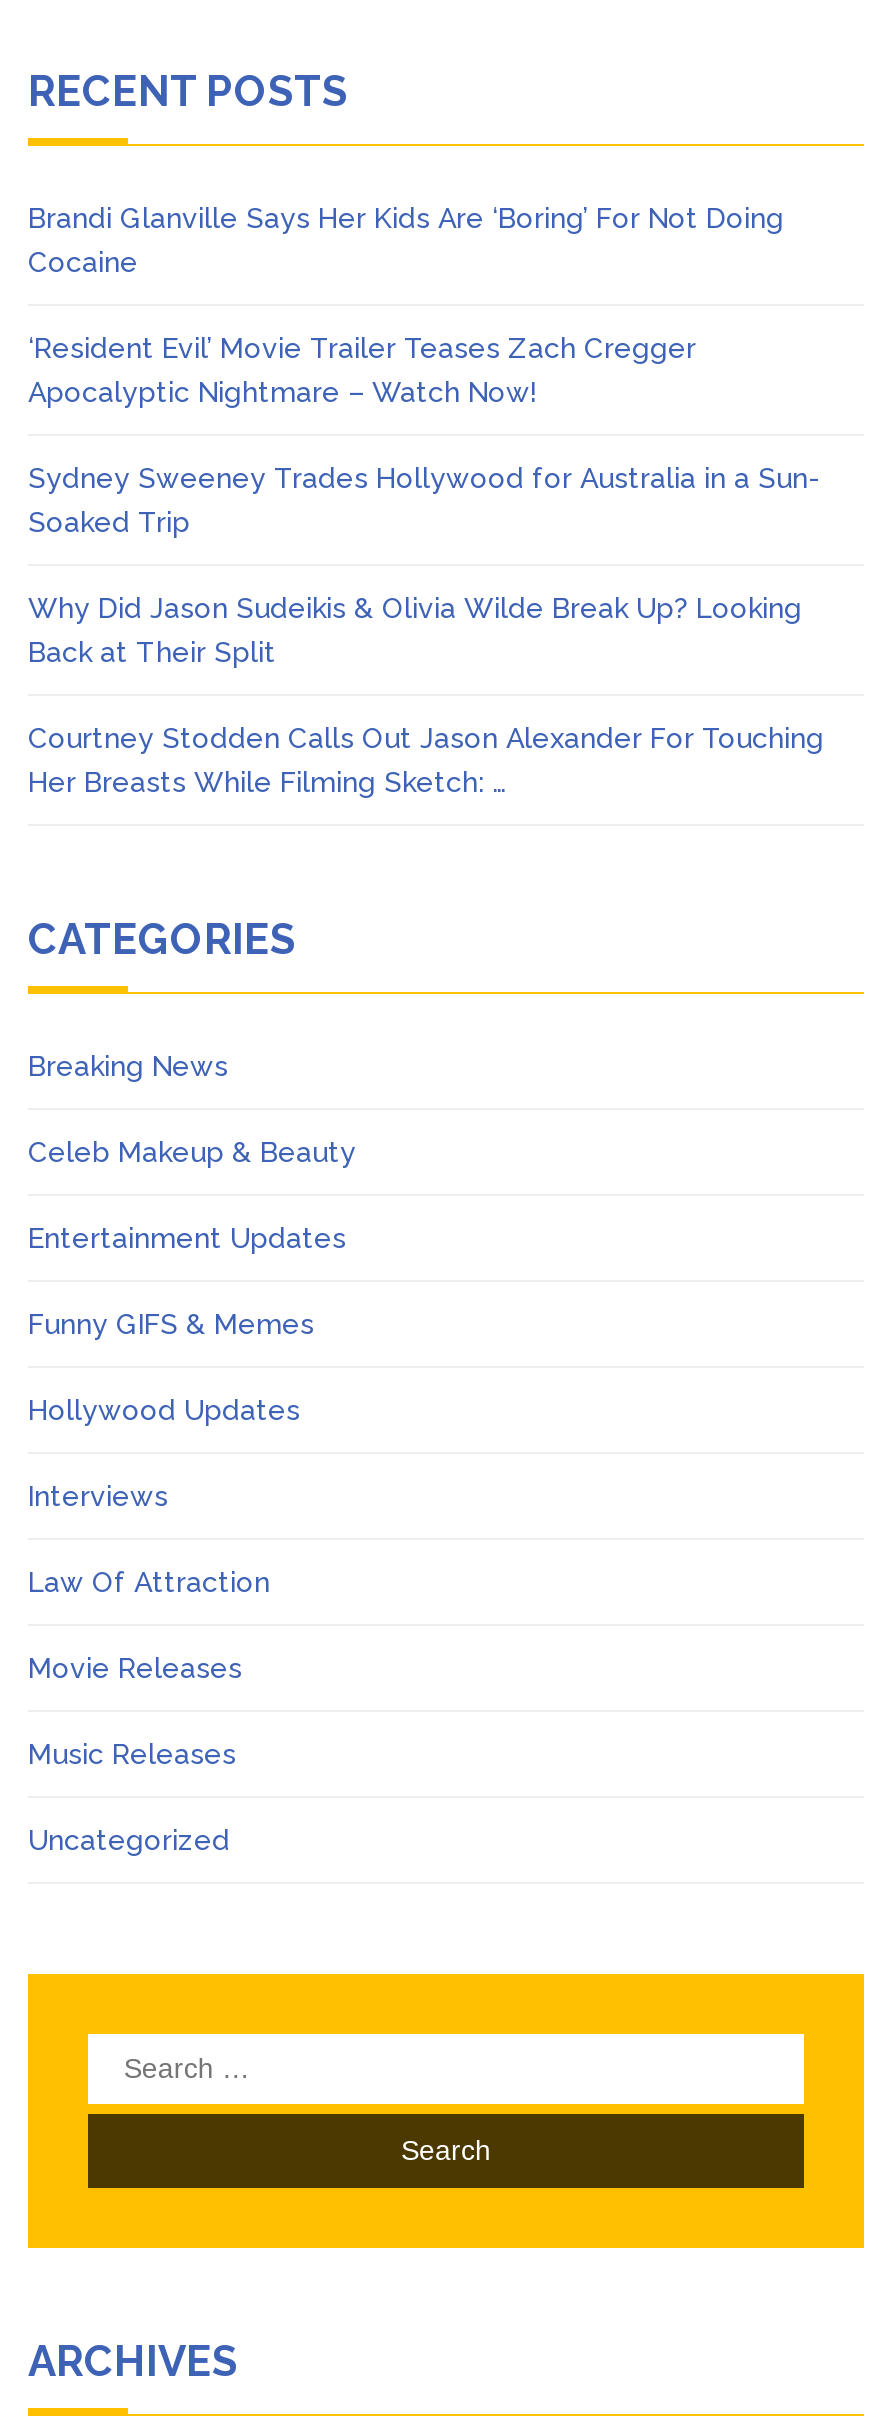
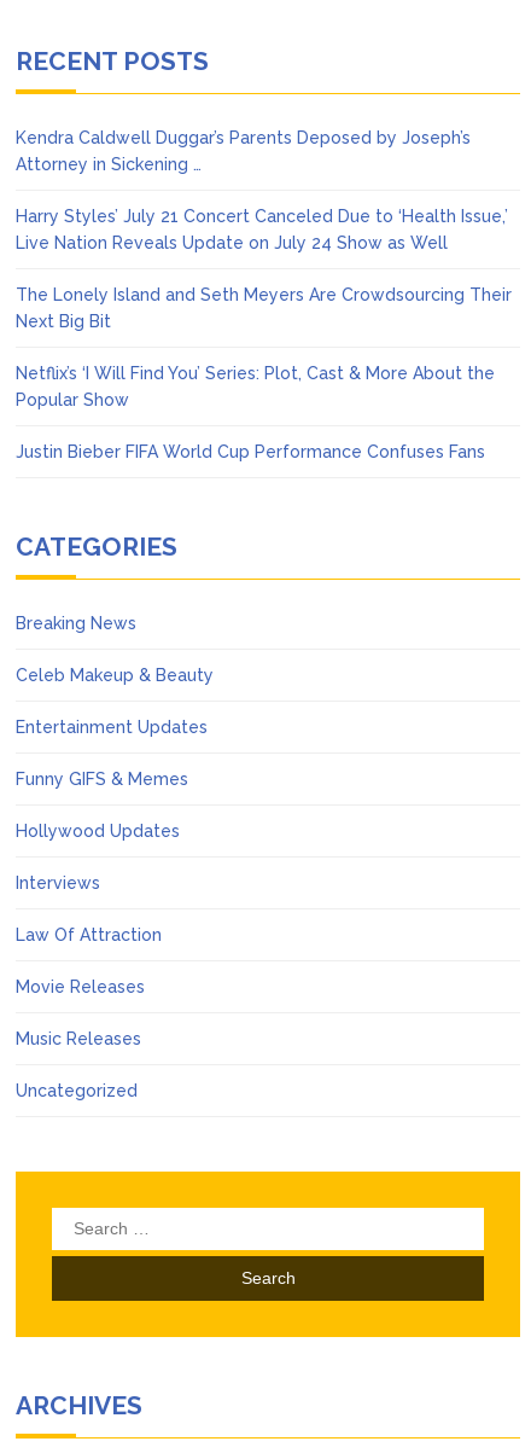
- Brandi Glanville Says Her Kids Are ‘Boring’ For Not Doing
- Cocaine
+ Kendra Caldwell Duggar’s Parents Deposed by Joseph’s
+ Attorney in Sickening …

- ‘Resident Evil’ Movie Trailer Teases Zach Cregger
- Apocalyptic Nightmare – Watch Now!
+ Harry Styles’ July 21 Concert Canceled Due to ‘Health Issue,’
+ Live Nation Reveals Update on July 24 Show as Well

- Sydney Sweeney Trades Hollywood for Australia in a Sun-
- Soaked Trip
+ The Lonely Island and Seth Meyers Are Crowdsourcing Their
+ Next Big Bit

- Why Did Jason Sudeikis & Olivia Wilde Break Up? Looking
- Back at Their Split
+ Netflix’s ‘I Will Find You’ Series: Plot, Cast & More About the
+ Popular Show

- Courtney Stodden Calls Out Jason Alexander For Touching
- Her Breasts While Filming Sketch: …
+ Justin Bieber FIFA World Cup Performance Confuses Fans
